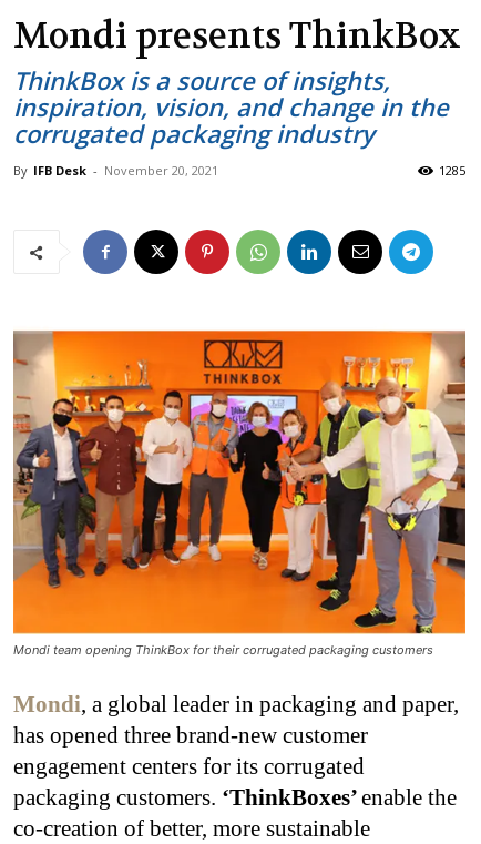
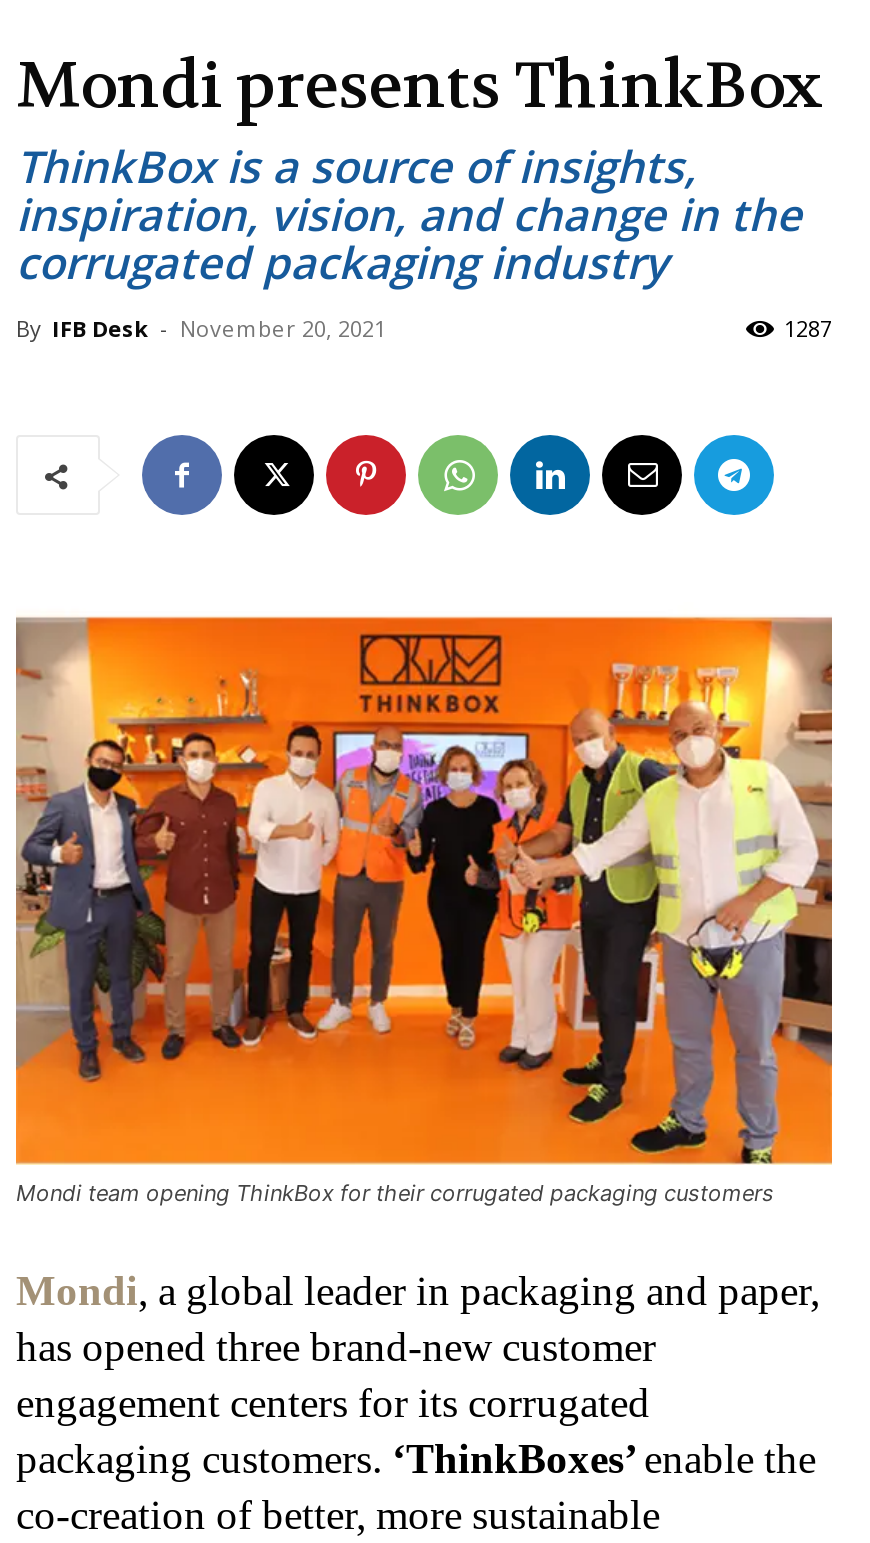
- 1285
+ 1287
